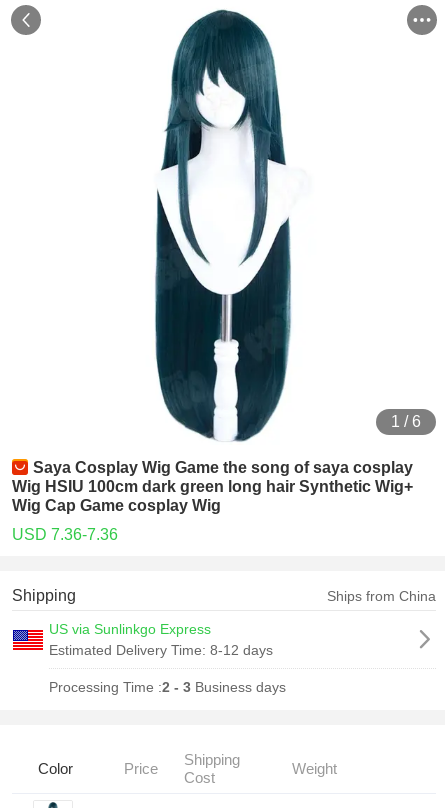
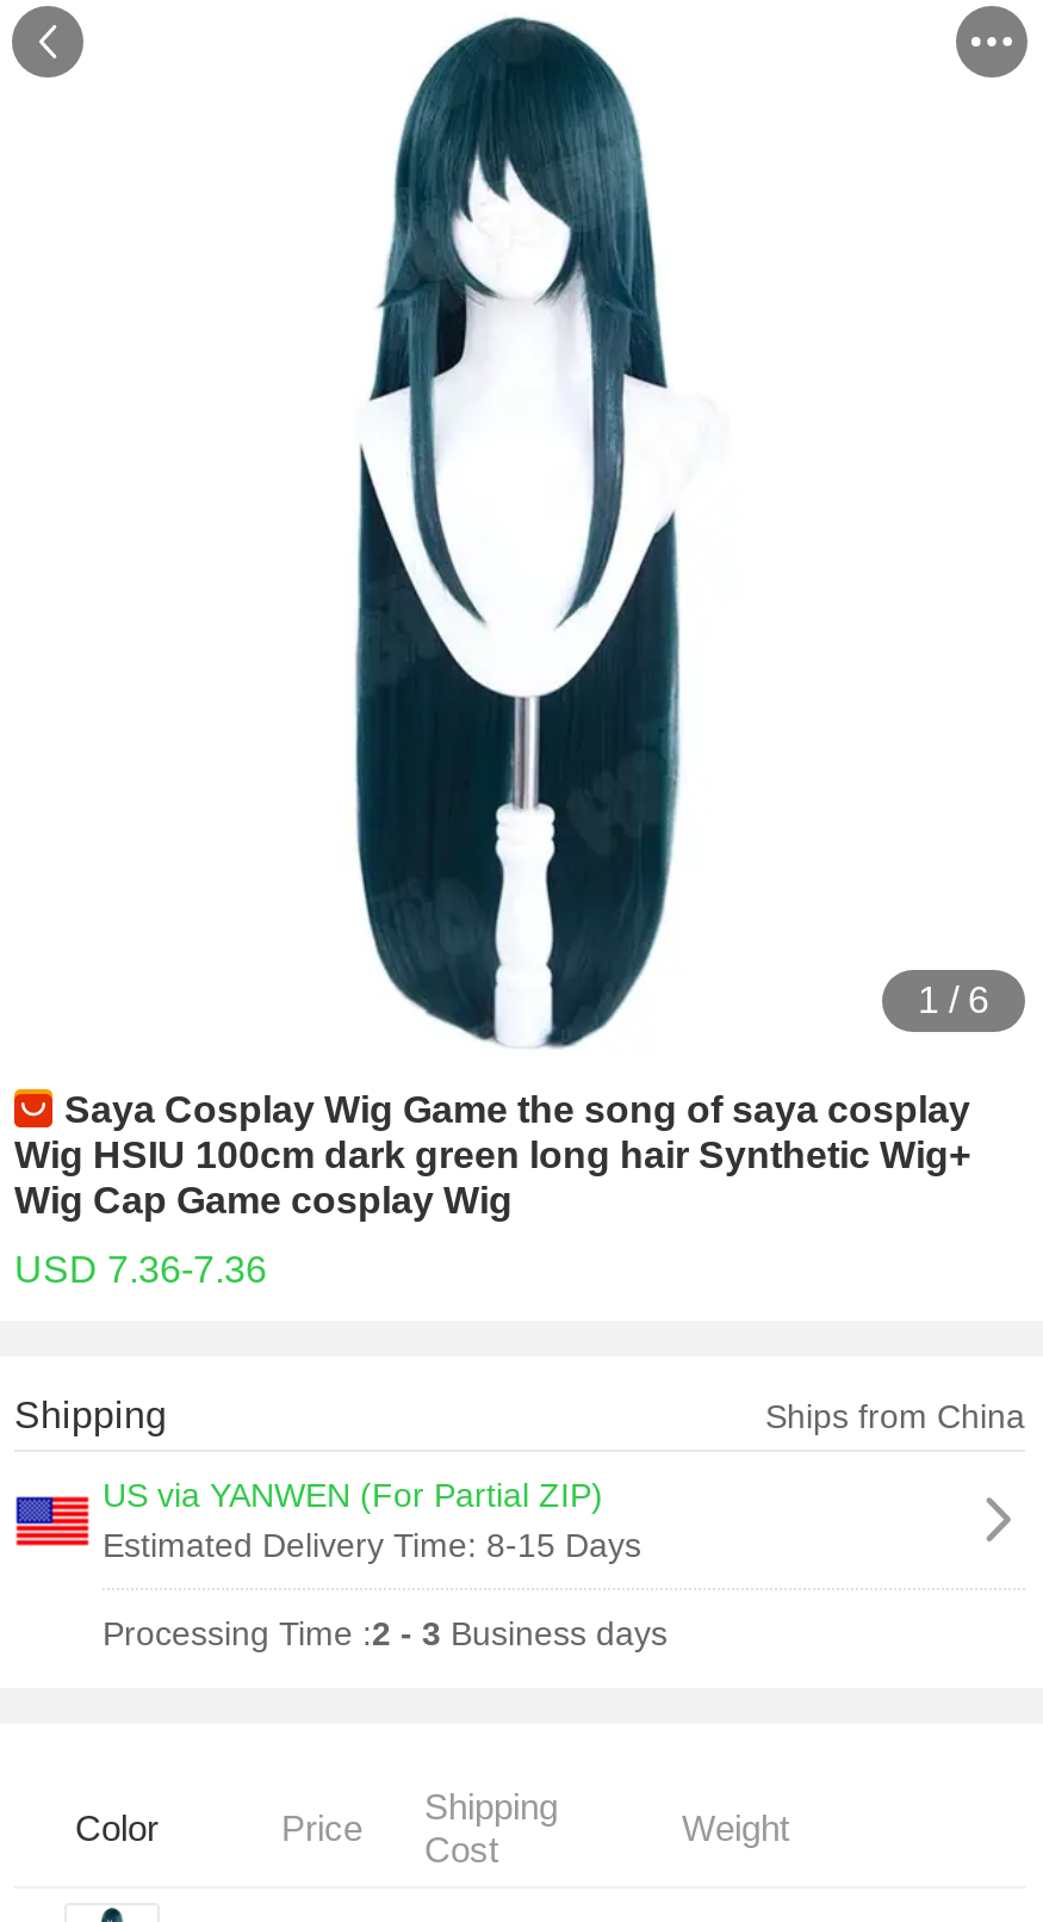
- US via Sunlinkgo Express
- Estimated Delivery Time: 8-12 days
+ US via YANWEN (For Partial ZIP)
+ Estimated Delivery Time: 8-15 Days
